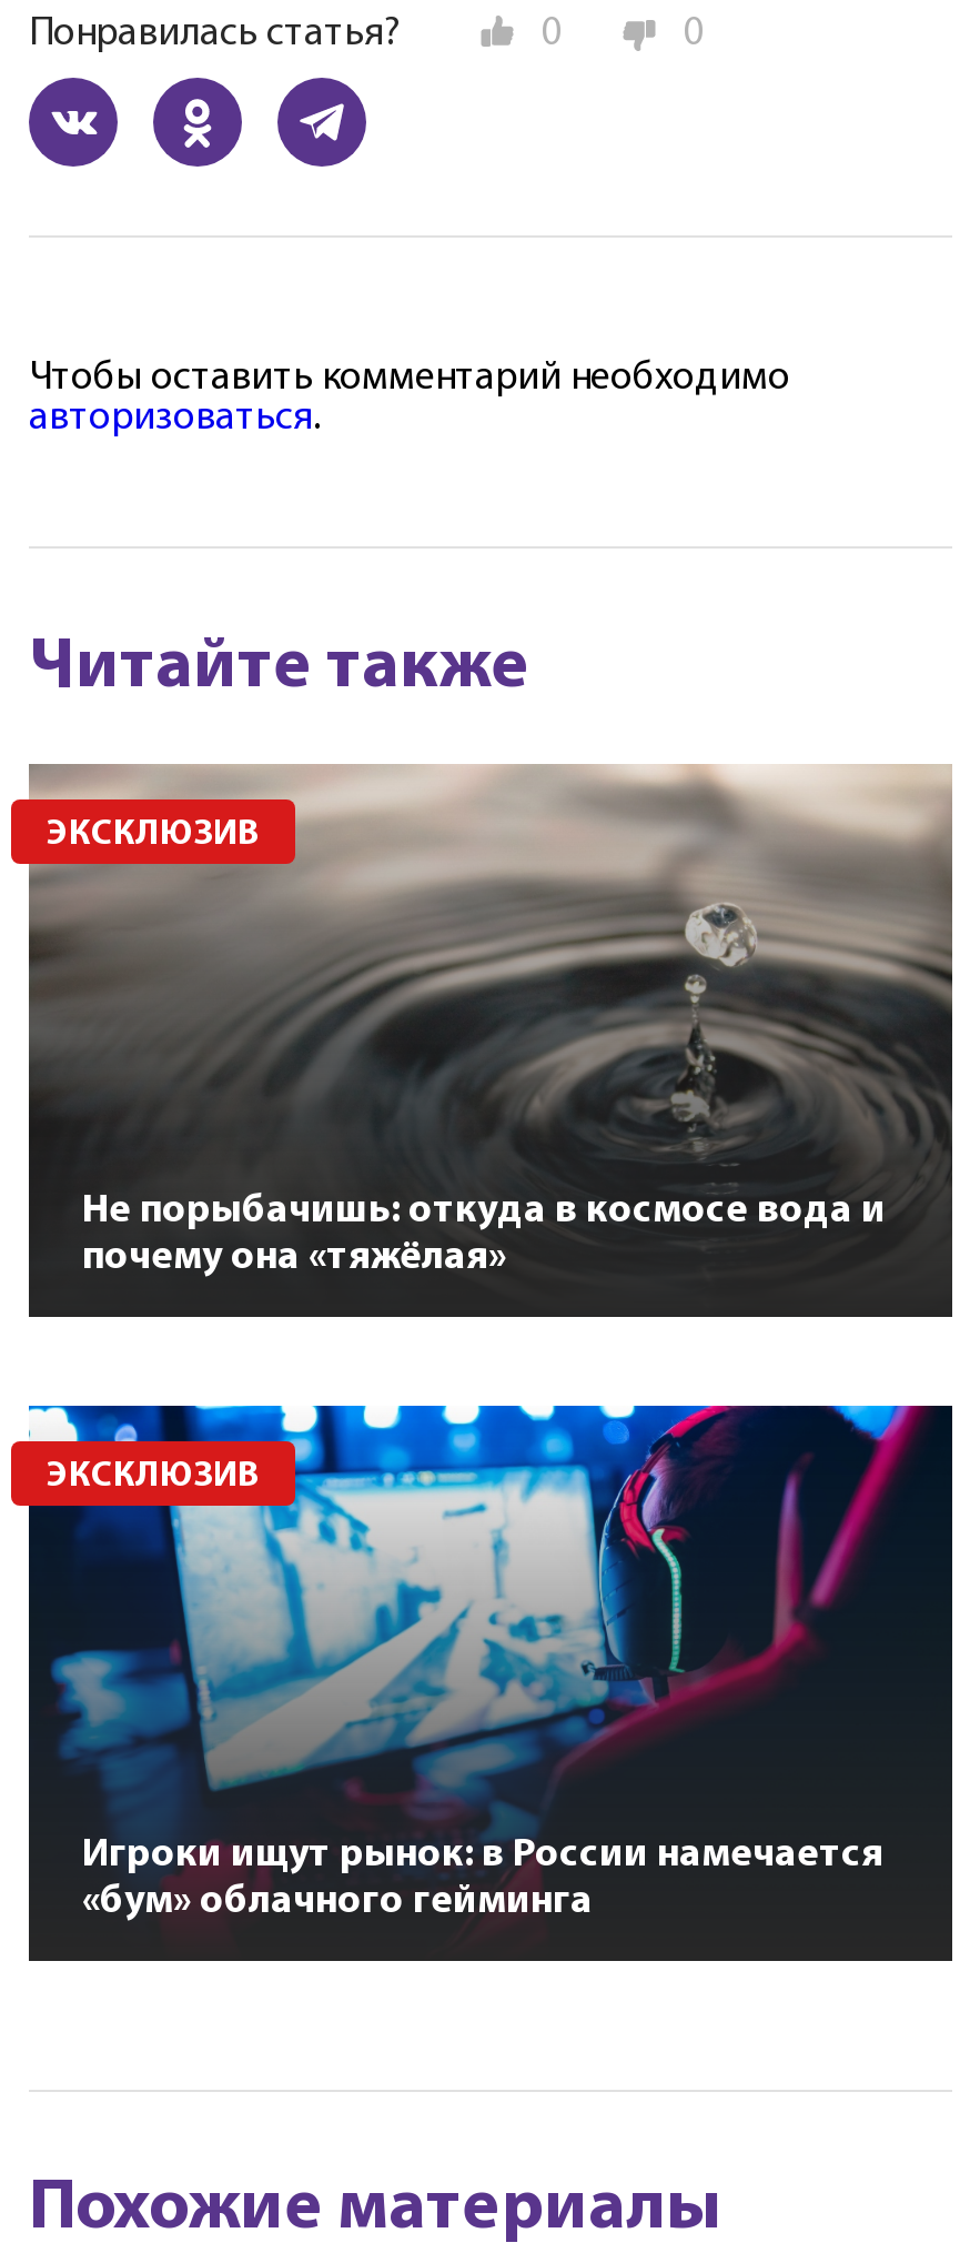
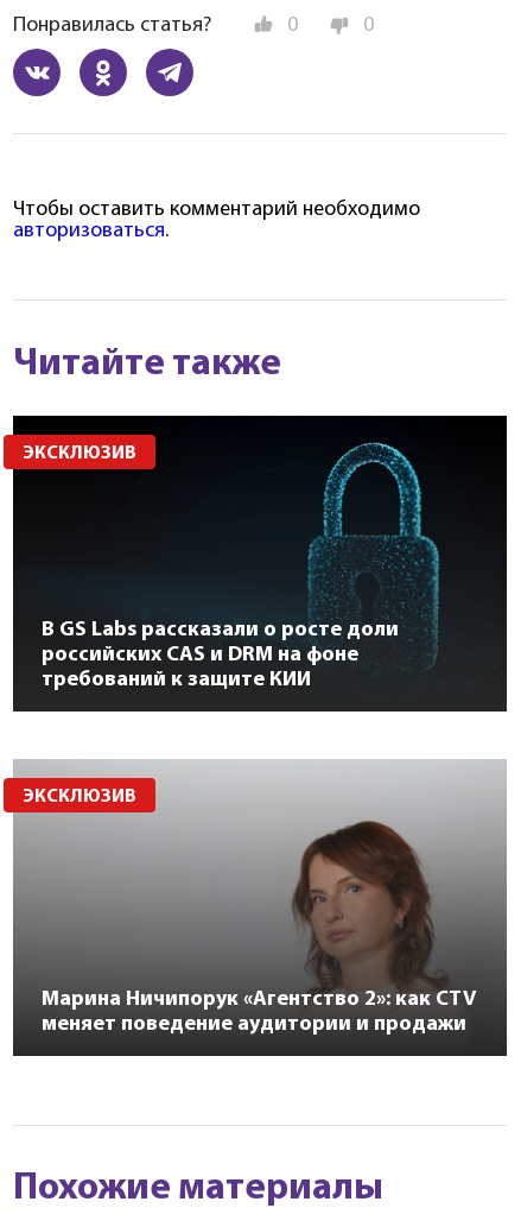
- [image]
- Не порыбачишь: откуда в космосе вода и
- почему она «тяжёлая»
+ [image]
+ В GS Labs рассказали о росте доли
+ российских CAS и DRM на фоне
+ требований к защите КИИ

- [image]
- Игроки ищут рынок: в России намечается
- «бум» облачного гейминга
+ [image]
+ Марина Ничипорук «Агентство 2»: как CTV
+ меняет поведение аудитории и продажи
